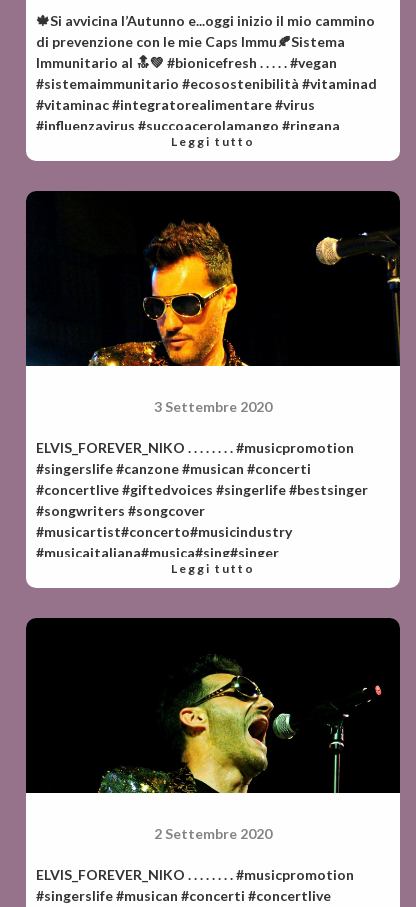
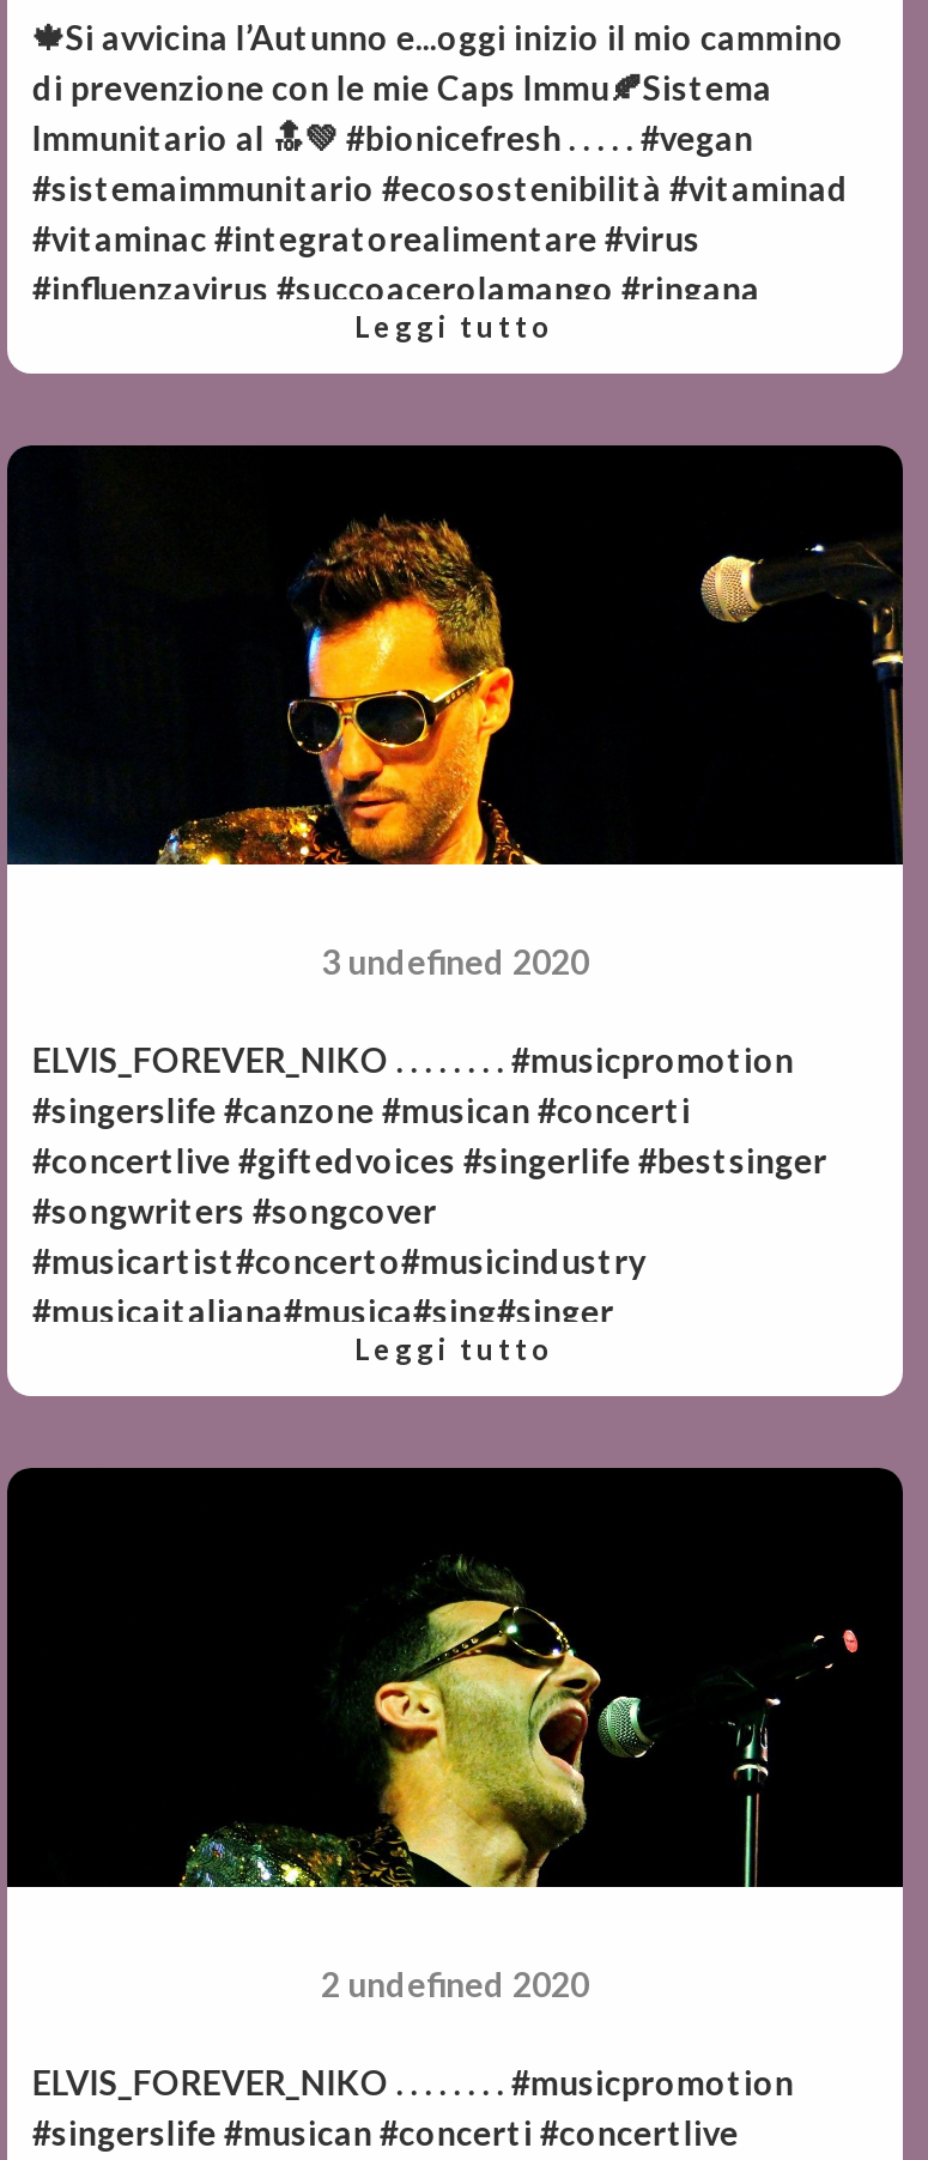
- 3 Settembre 2020
+ 3 undefined 2020

- 2 Settembre 2020
+ 2 undefined 2020
